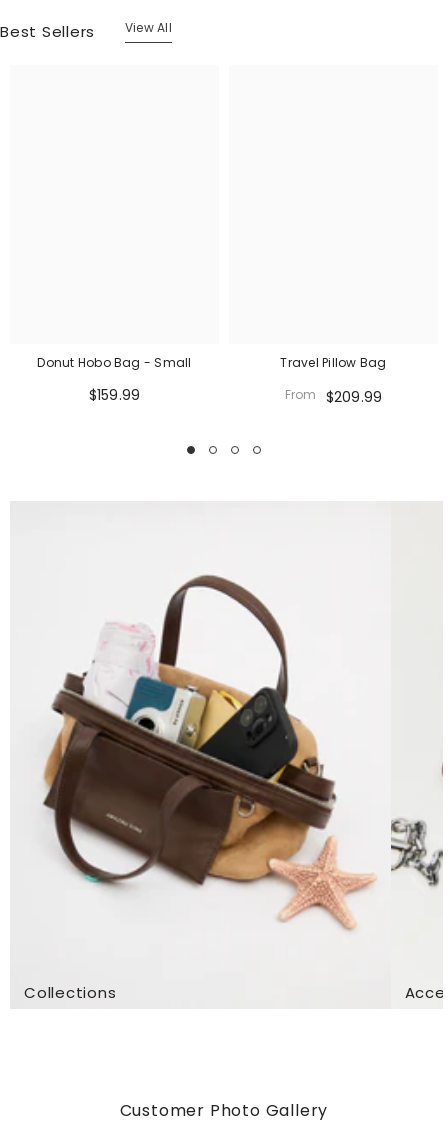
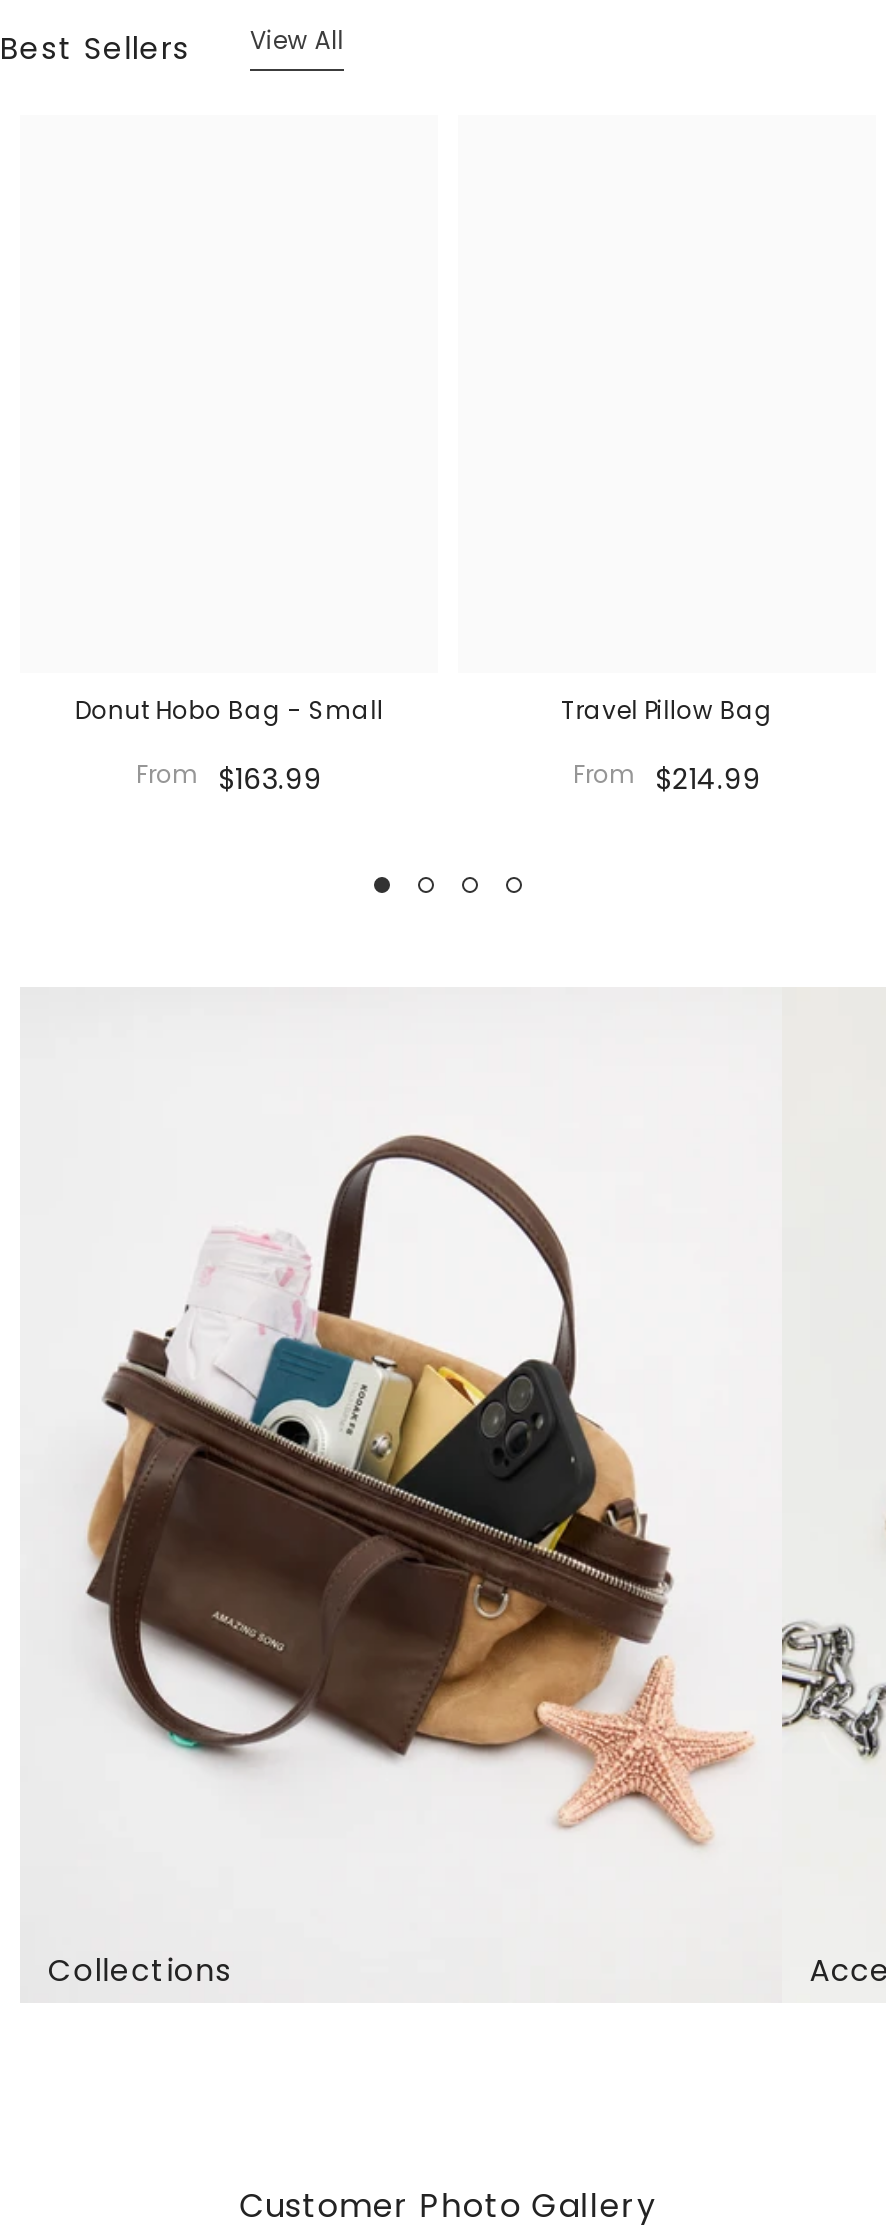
- $159.99
+ From $163.99

- From $209.99
+ From $214.99
